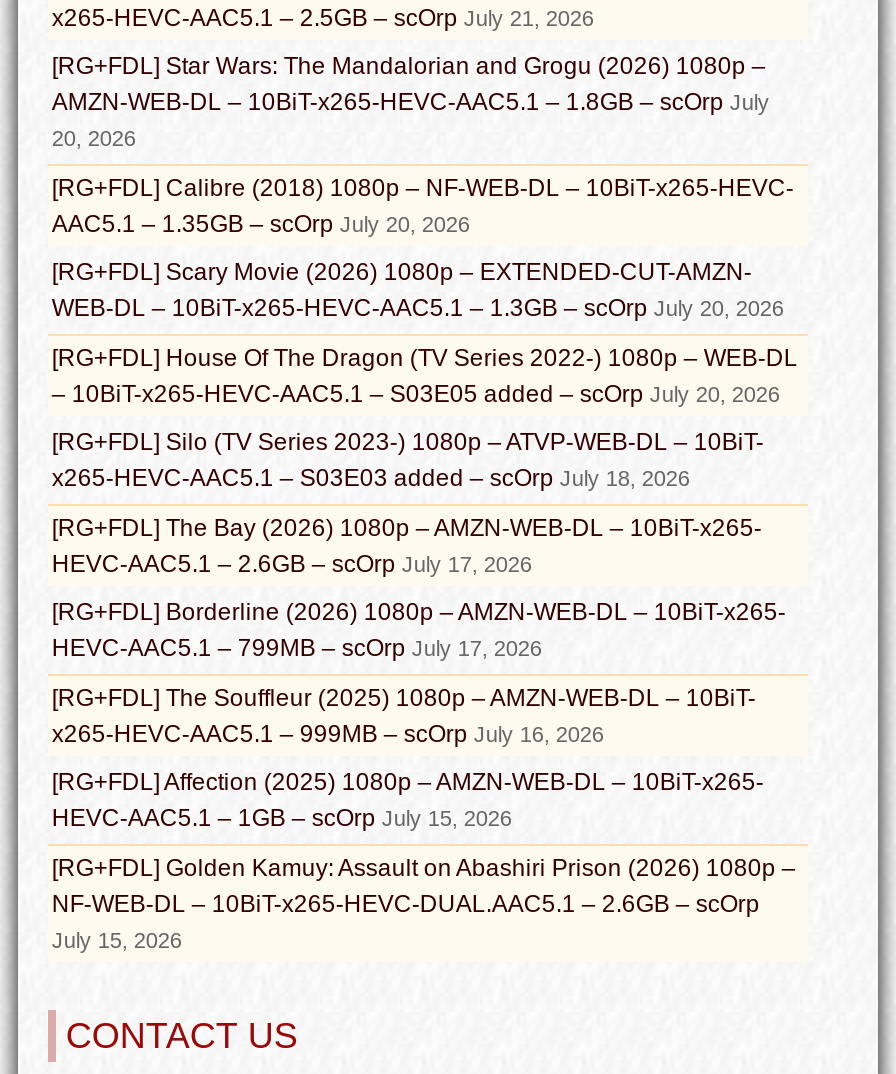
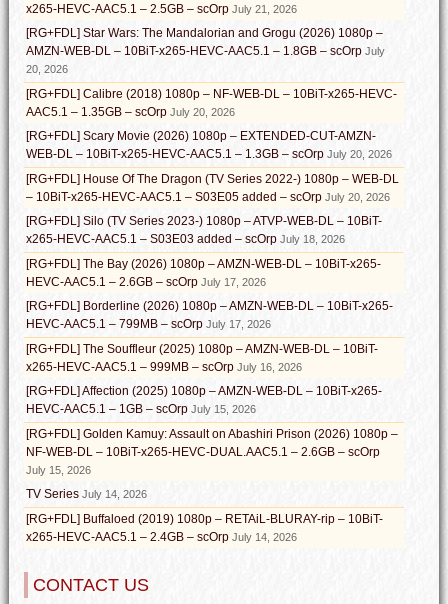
+ TV Series July 14, 2026
+ [RG+FDL] Buffaloed (2019) 1080p – RETAiL-BLURAY-rip – 10BiT-
+ x265-HEVC-AAC5.1 – 2.4GB – scOrp July 14, 2026
